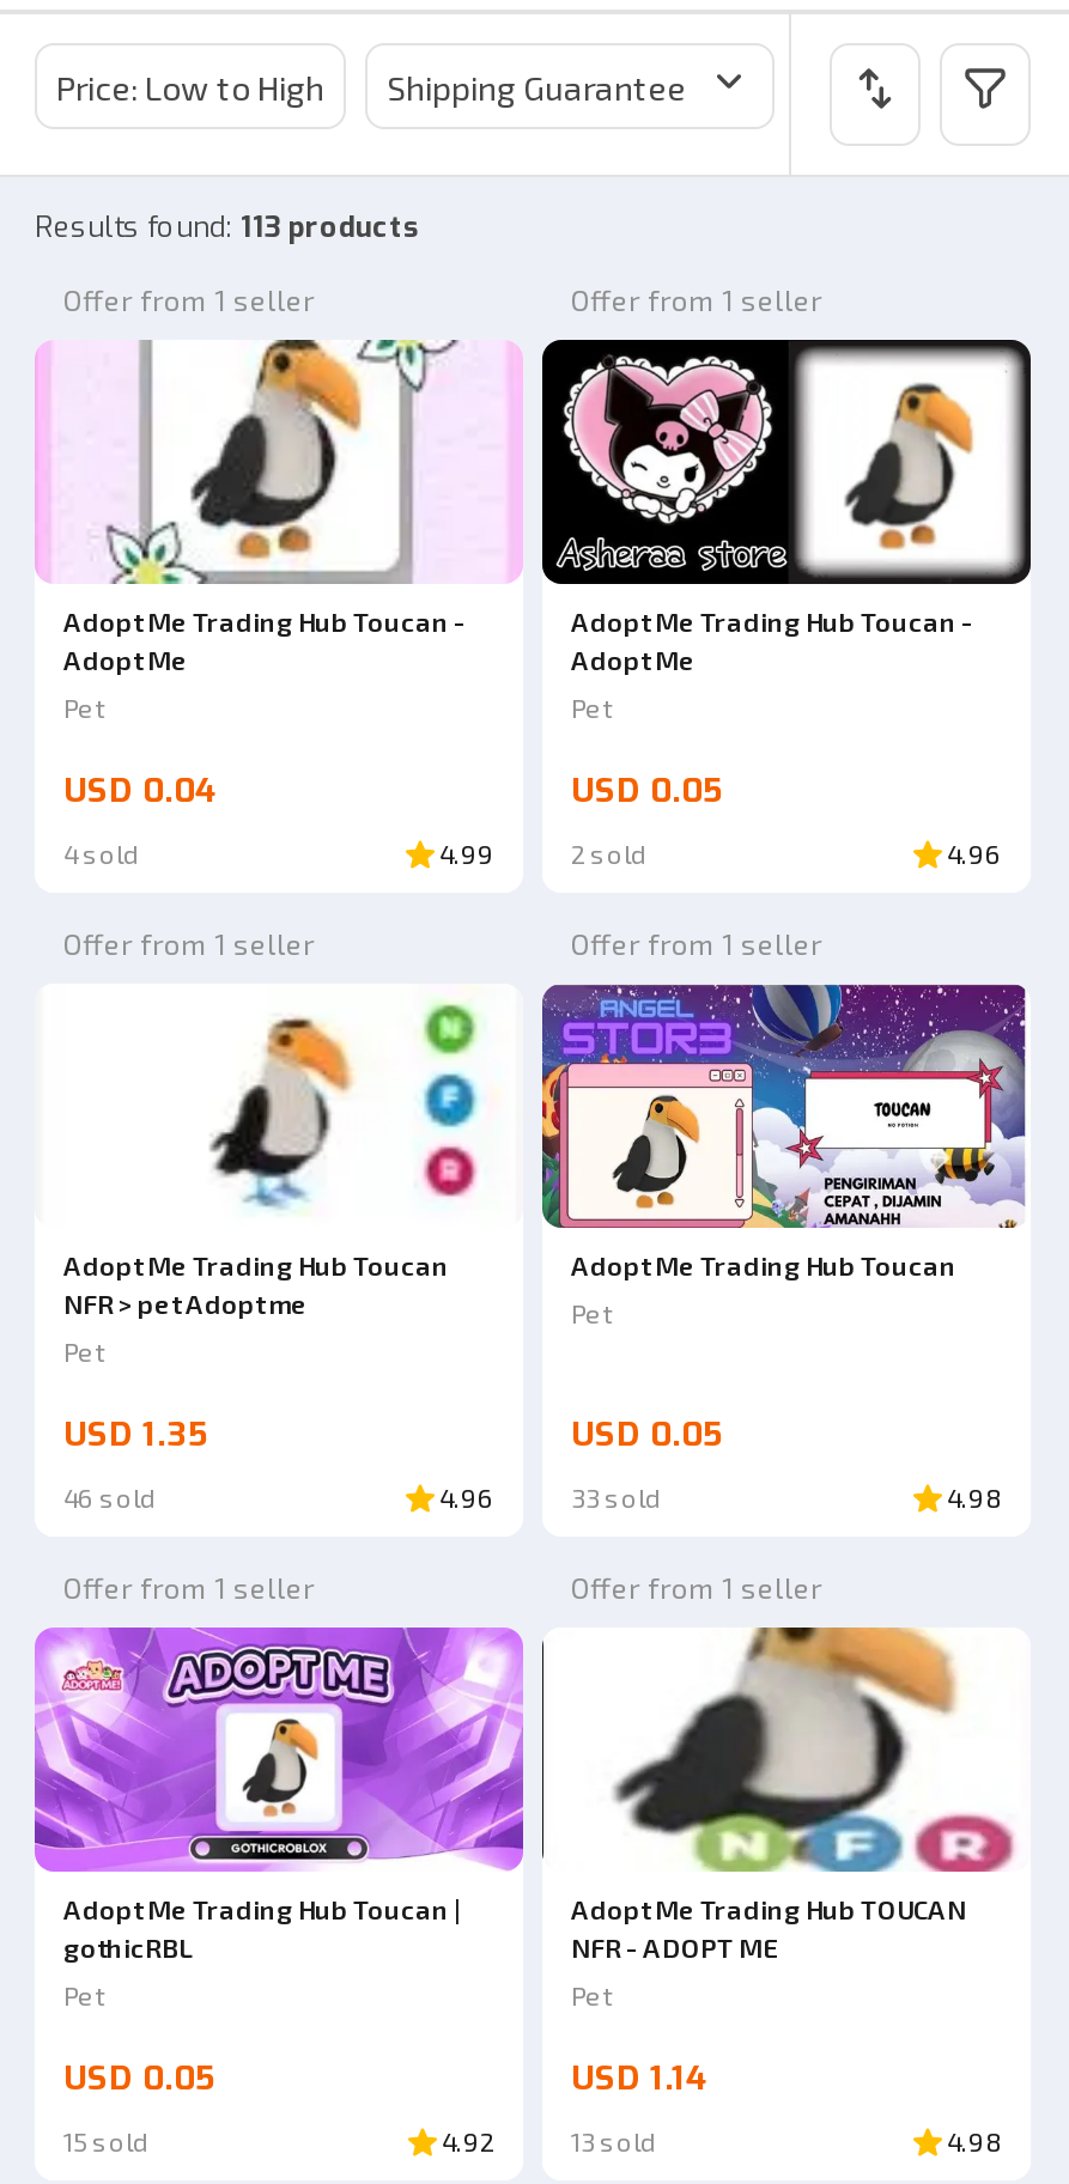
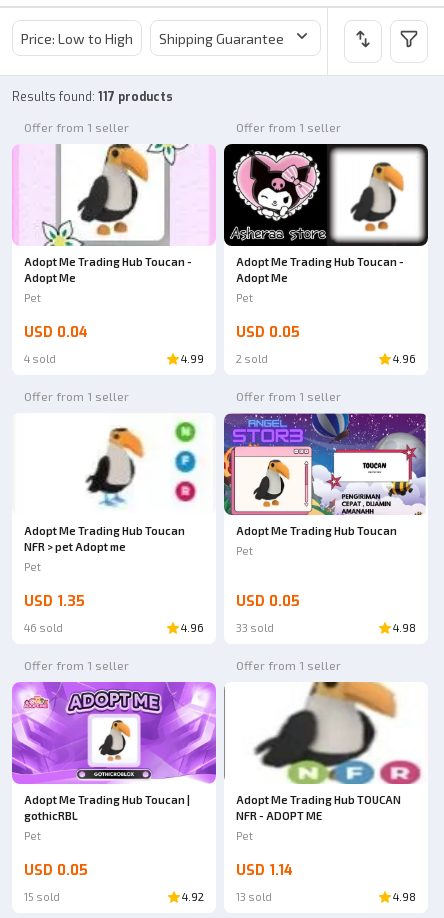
- Results found: 113 products
+ Results found: 117 products
